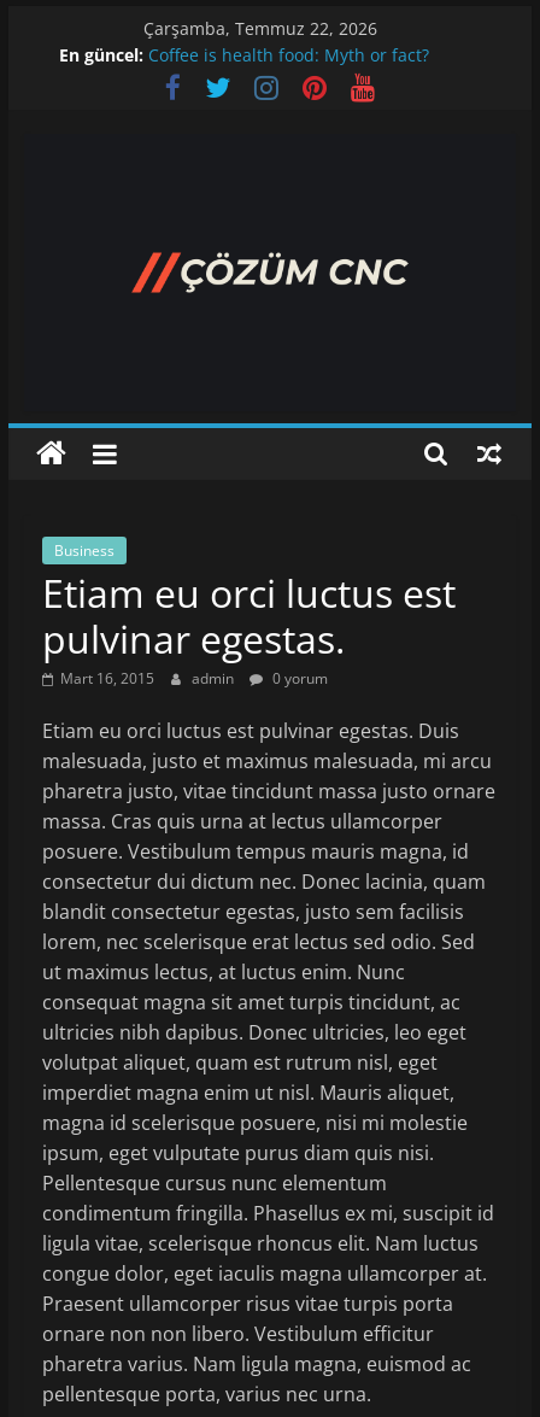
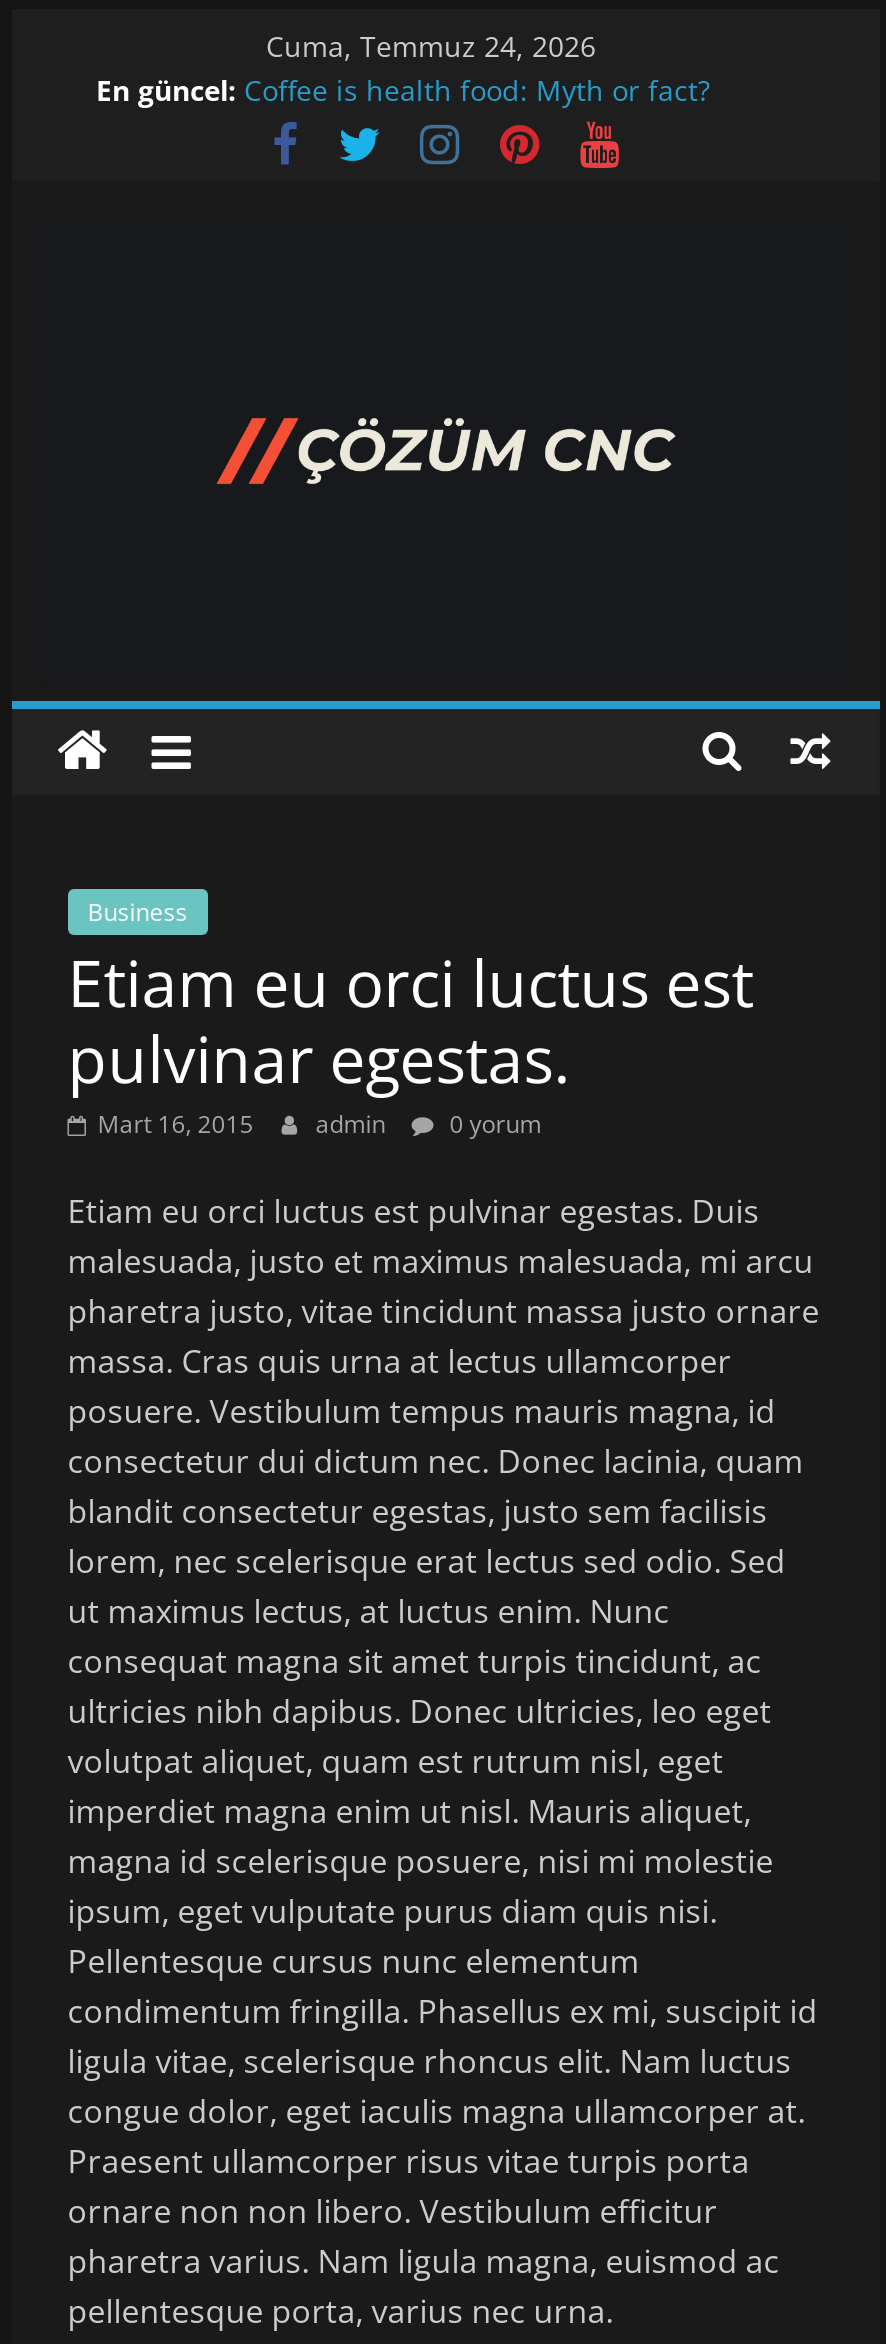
- Çarşamba, Temmuz 22, 2026
+ Cuma, Temmuz 24, 2026
